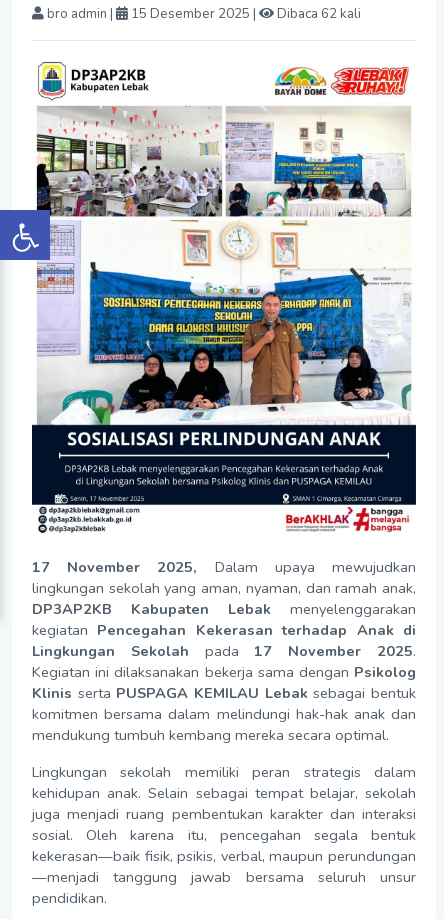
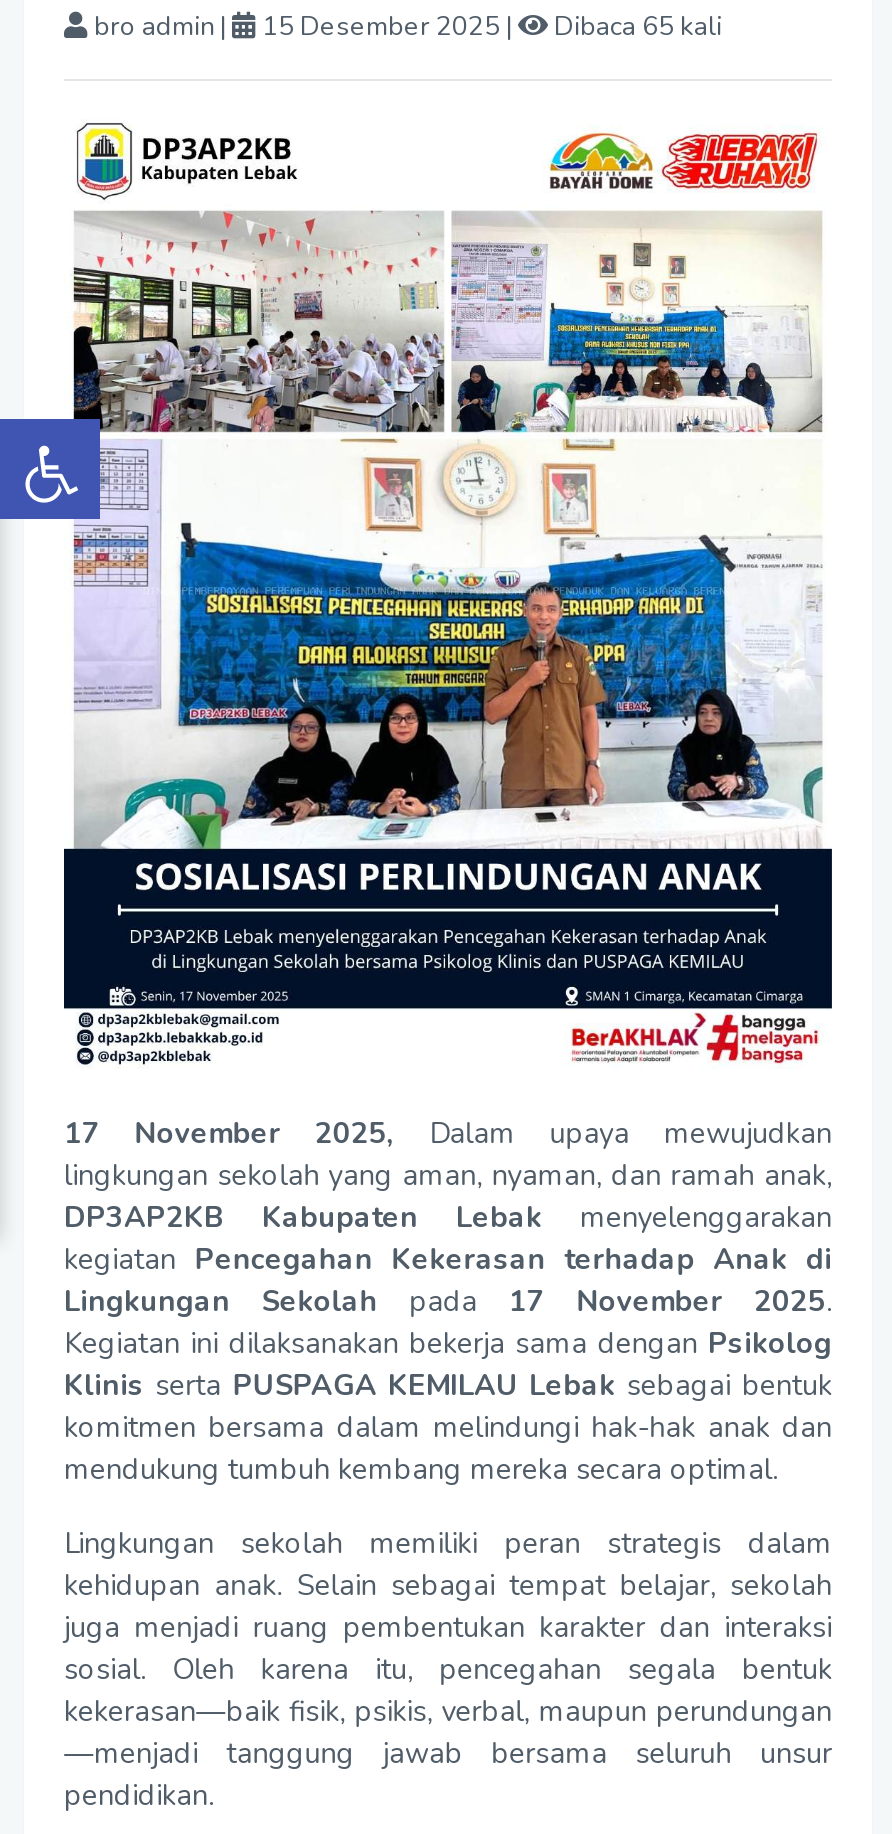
- Dibaca 62 kali
+ Dibaca 65 kali
